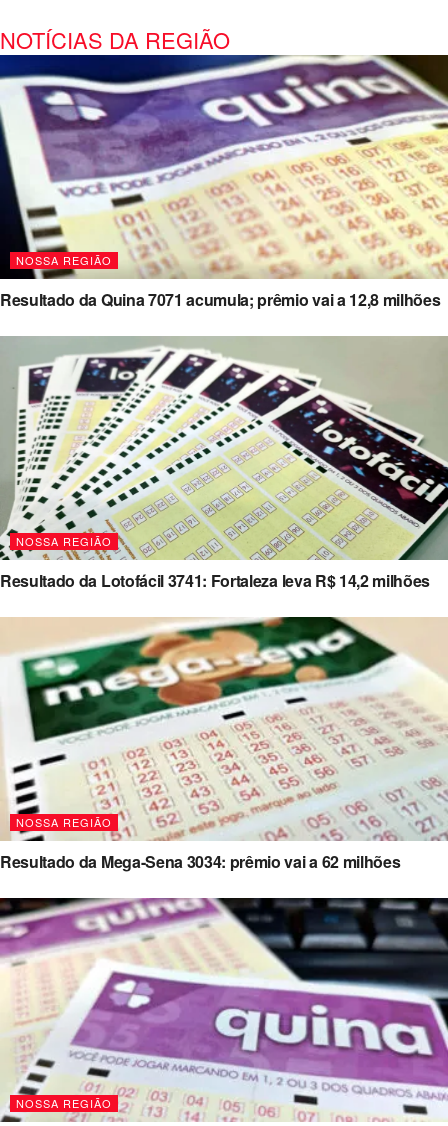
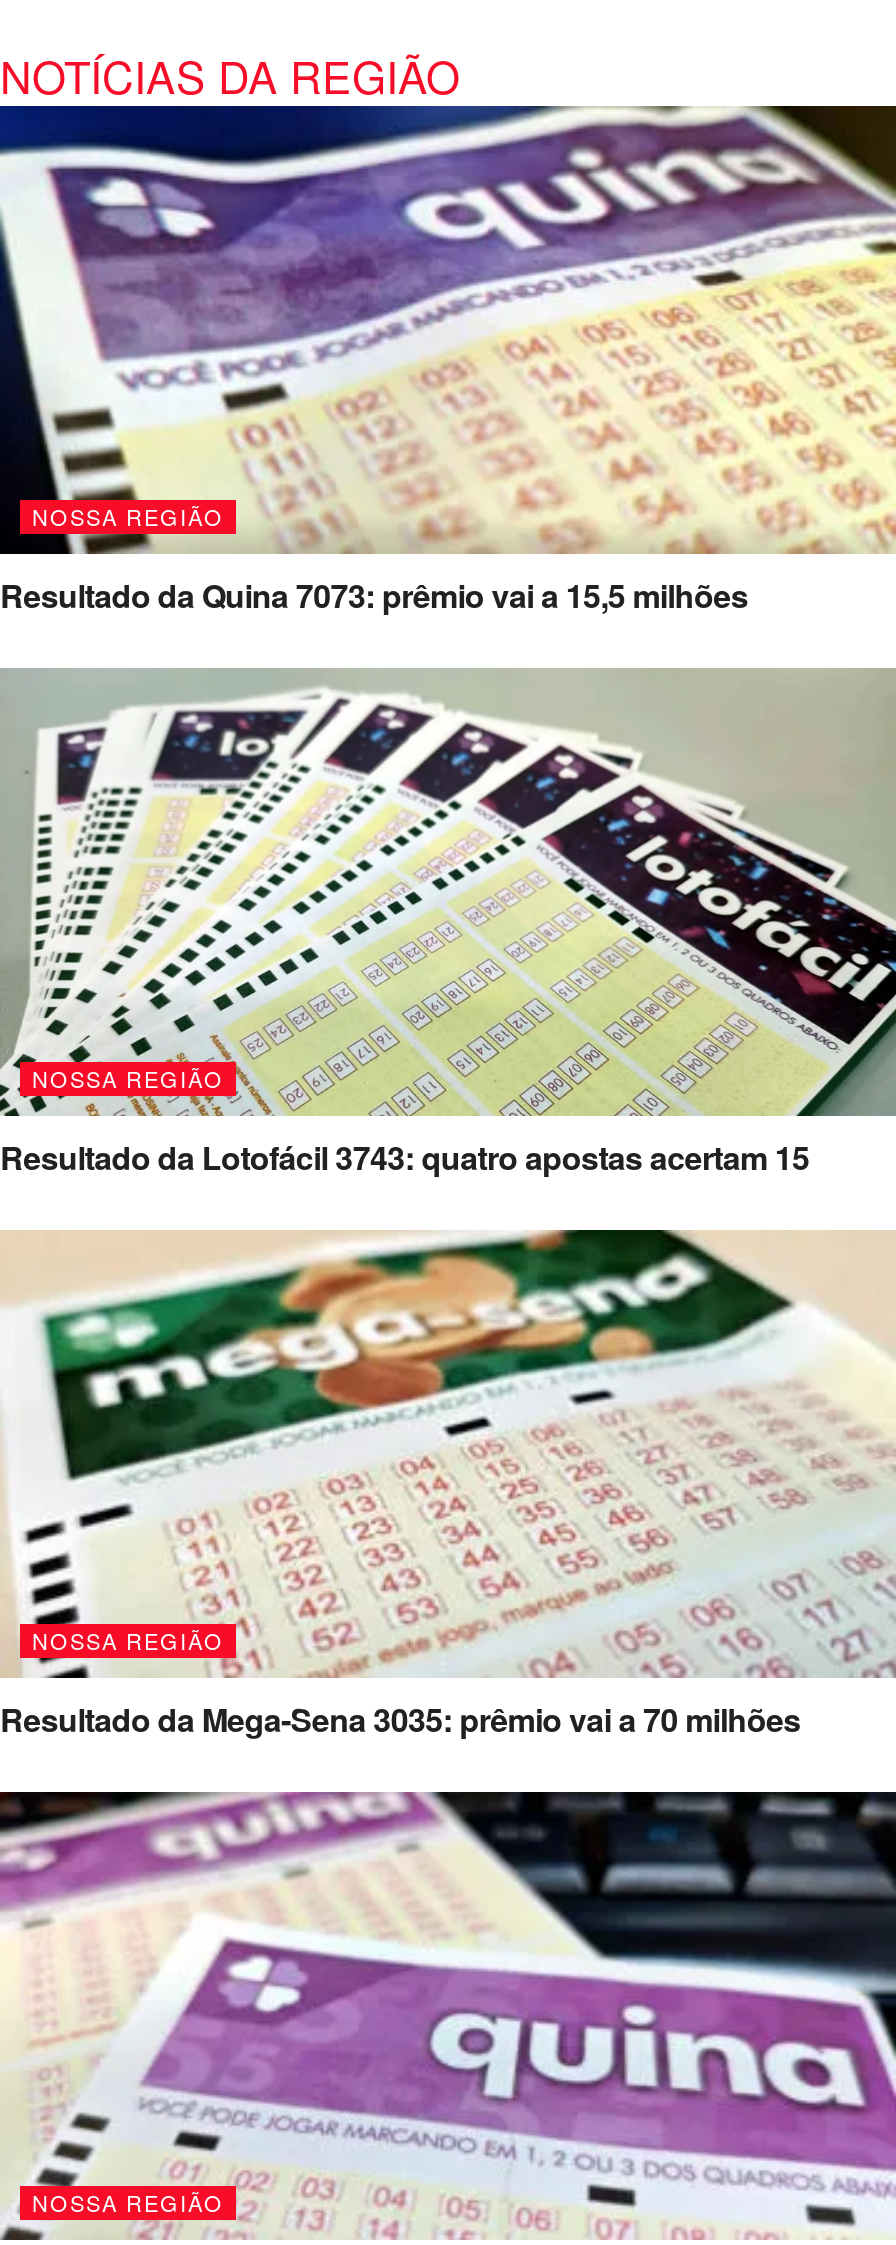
- Resultado da Quina 7071 acumula; prêmio vai a 12,8 milhões
+ Resultado da Quina 7073: prêmio vai a 15,5 milhões

- Resultado da Lotofácil 3741: Fortaleza leva R$ 14,2 milhões
+ Resultado da Lotofácil 3743: quatro apostas acertam 15

- Resultado da Mega-Sena 3034: prêmio vai a 62 milhões
+ Resultado da Mega-Sena 3035: prêmio vai a 70 milhões
